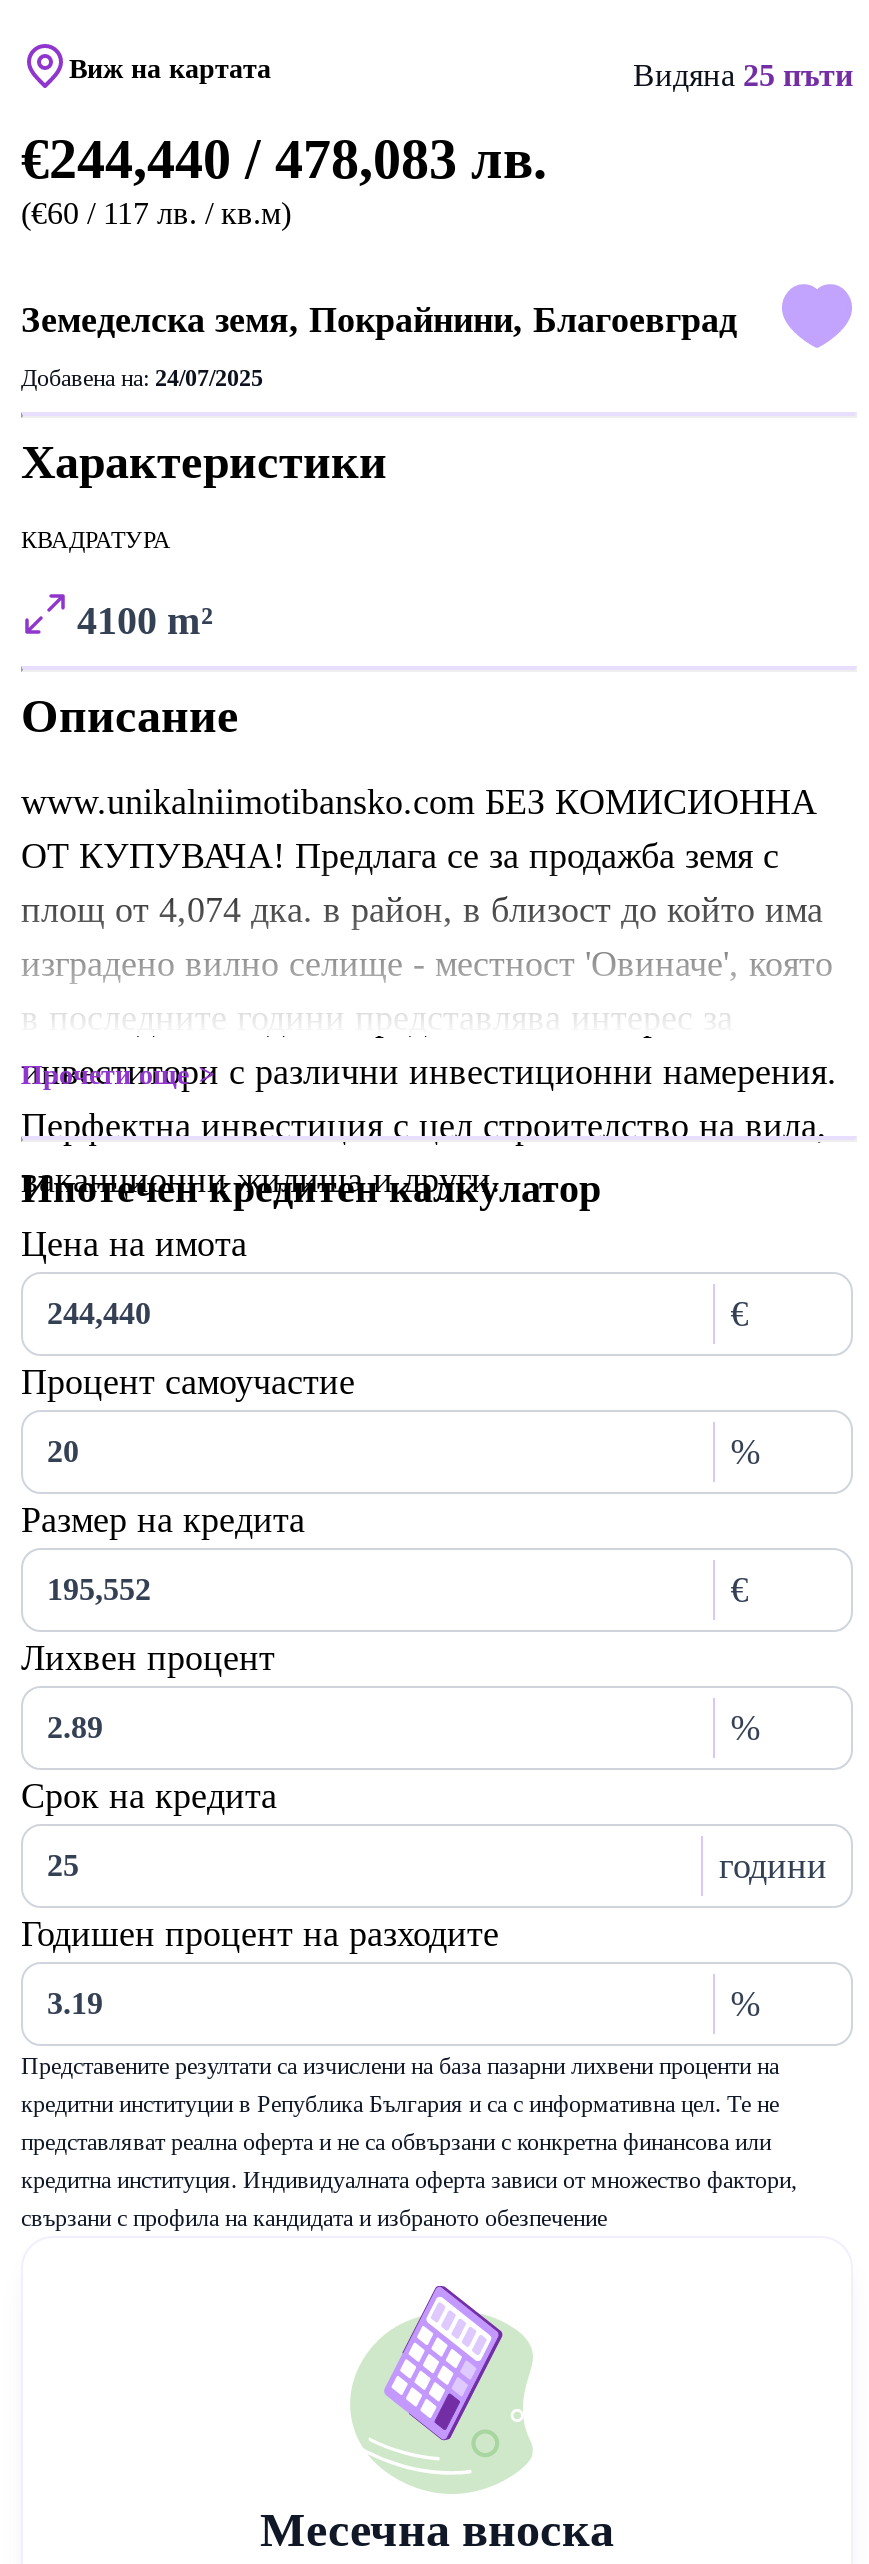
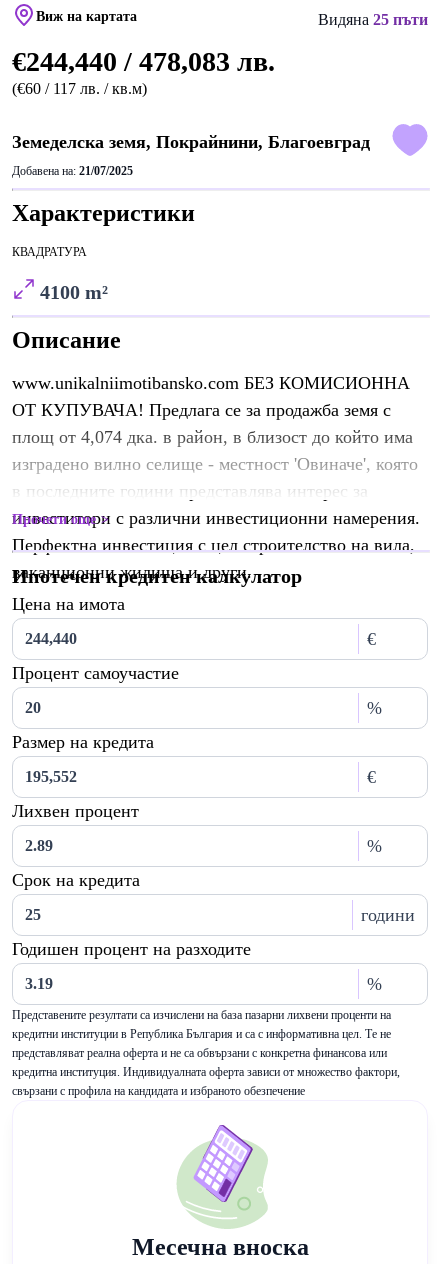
- Добавена на: 24/07/2025
+ Добавена на: 21/07/2025
